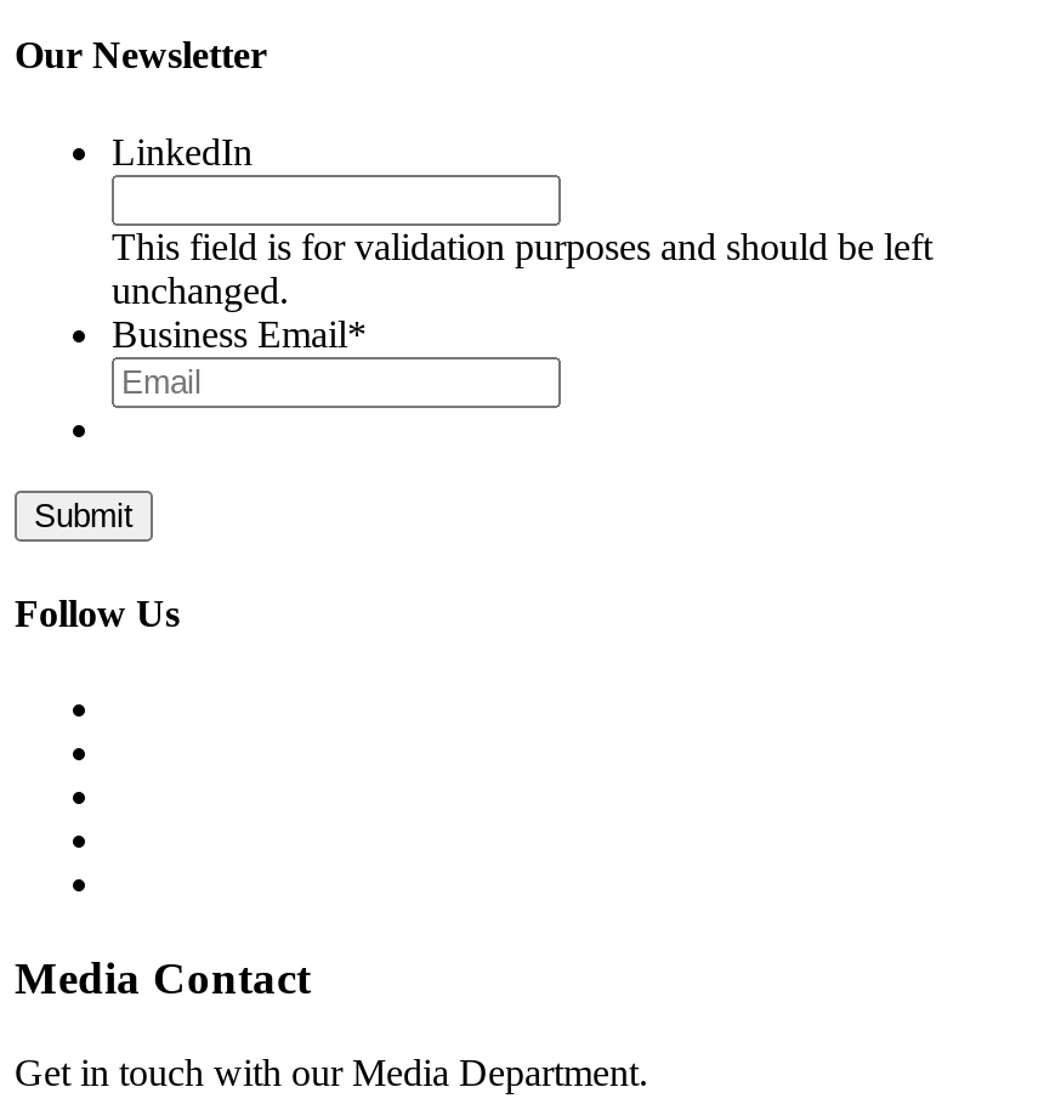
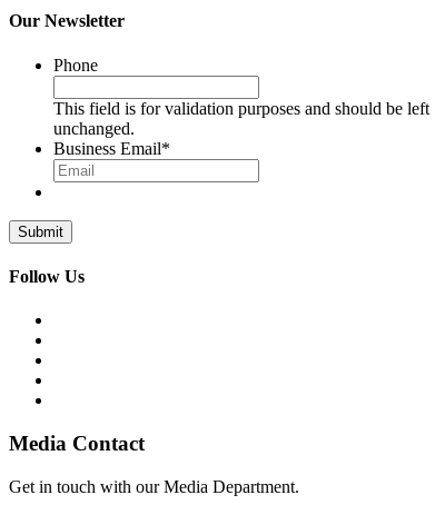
- LinkedIn
+ Phone
